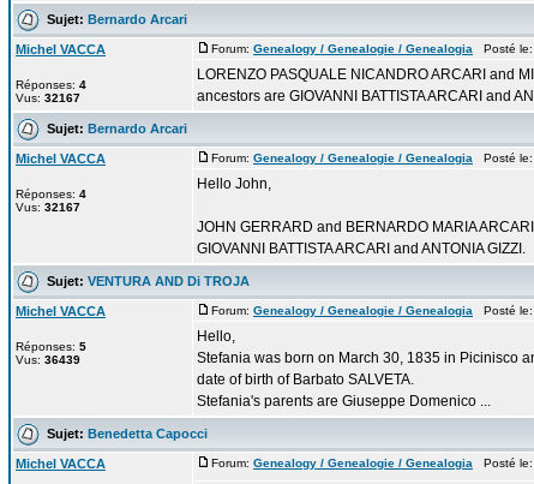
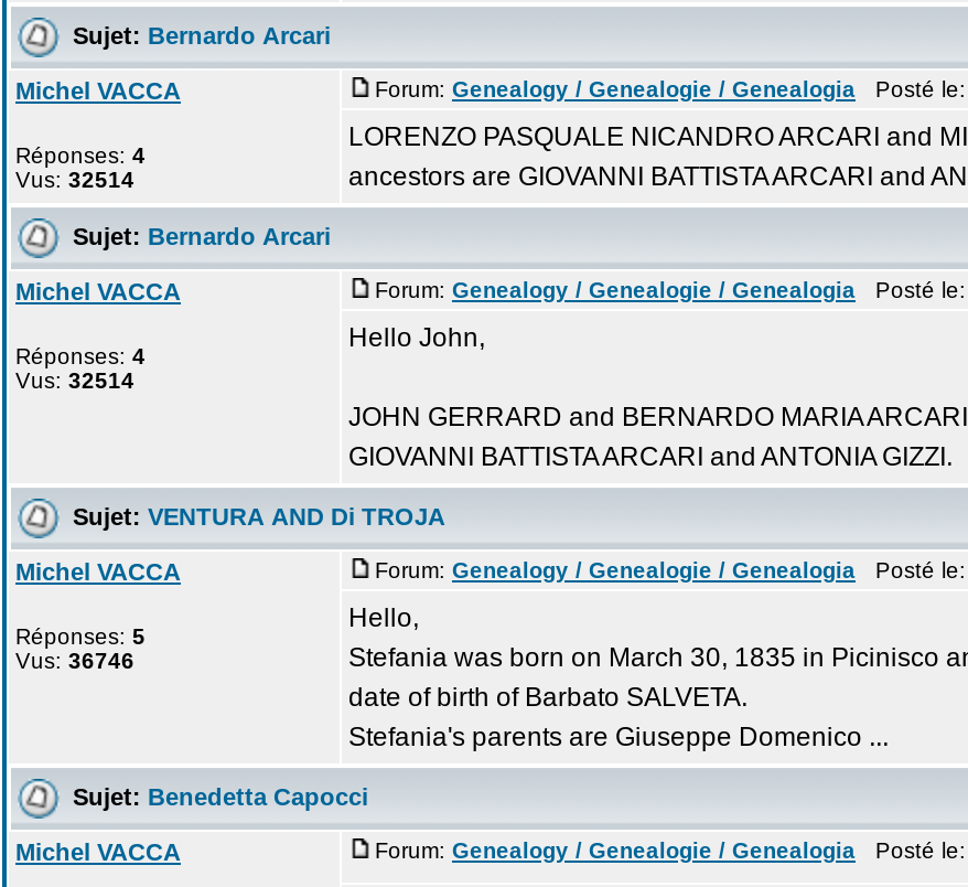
- Vus: 32167
+ Vus: 32514

- Vus: 32167
+ Vus: 32514

- Vus: 36439
+ Vus: 36746
